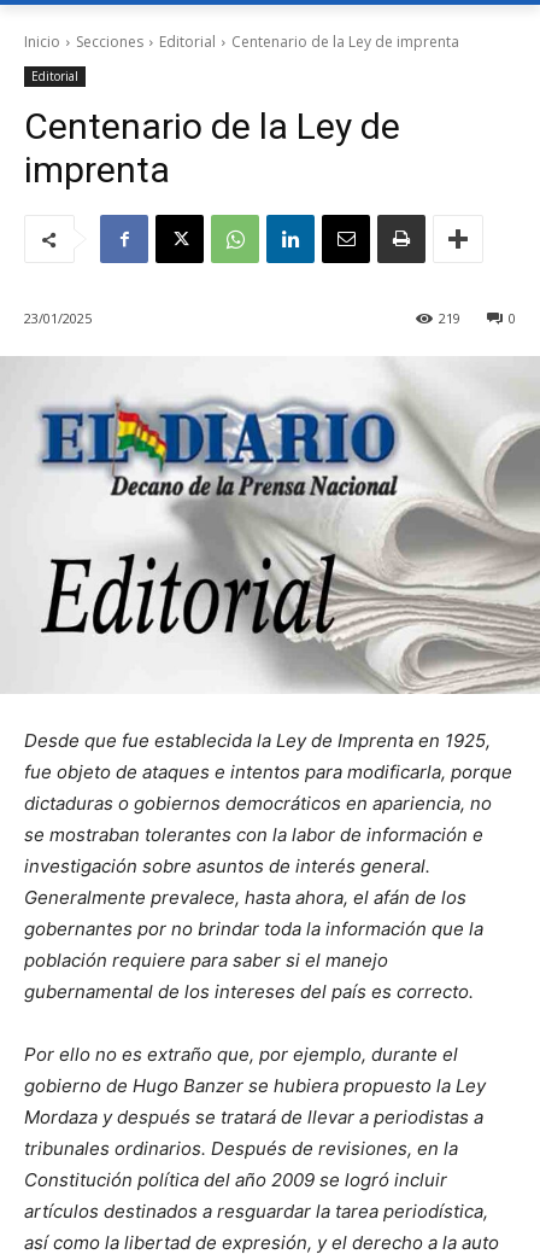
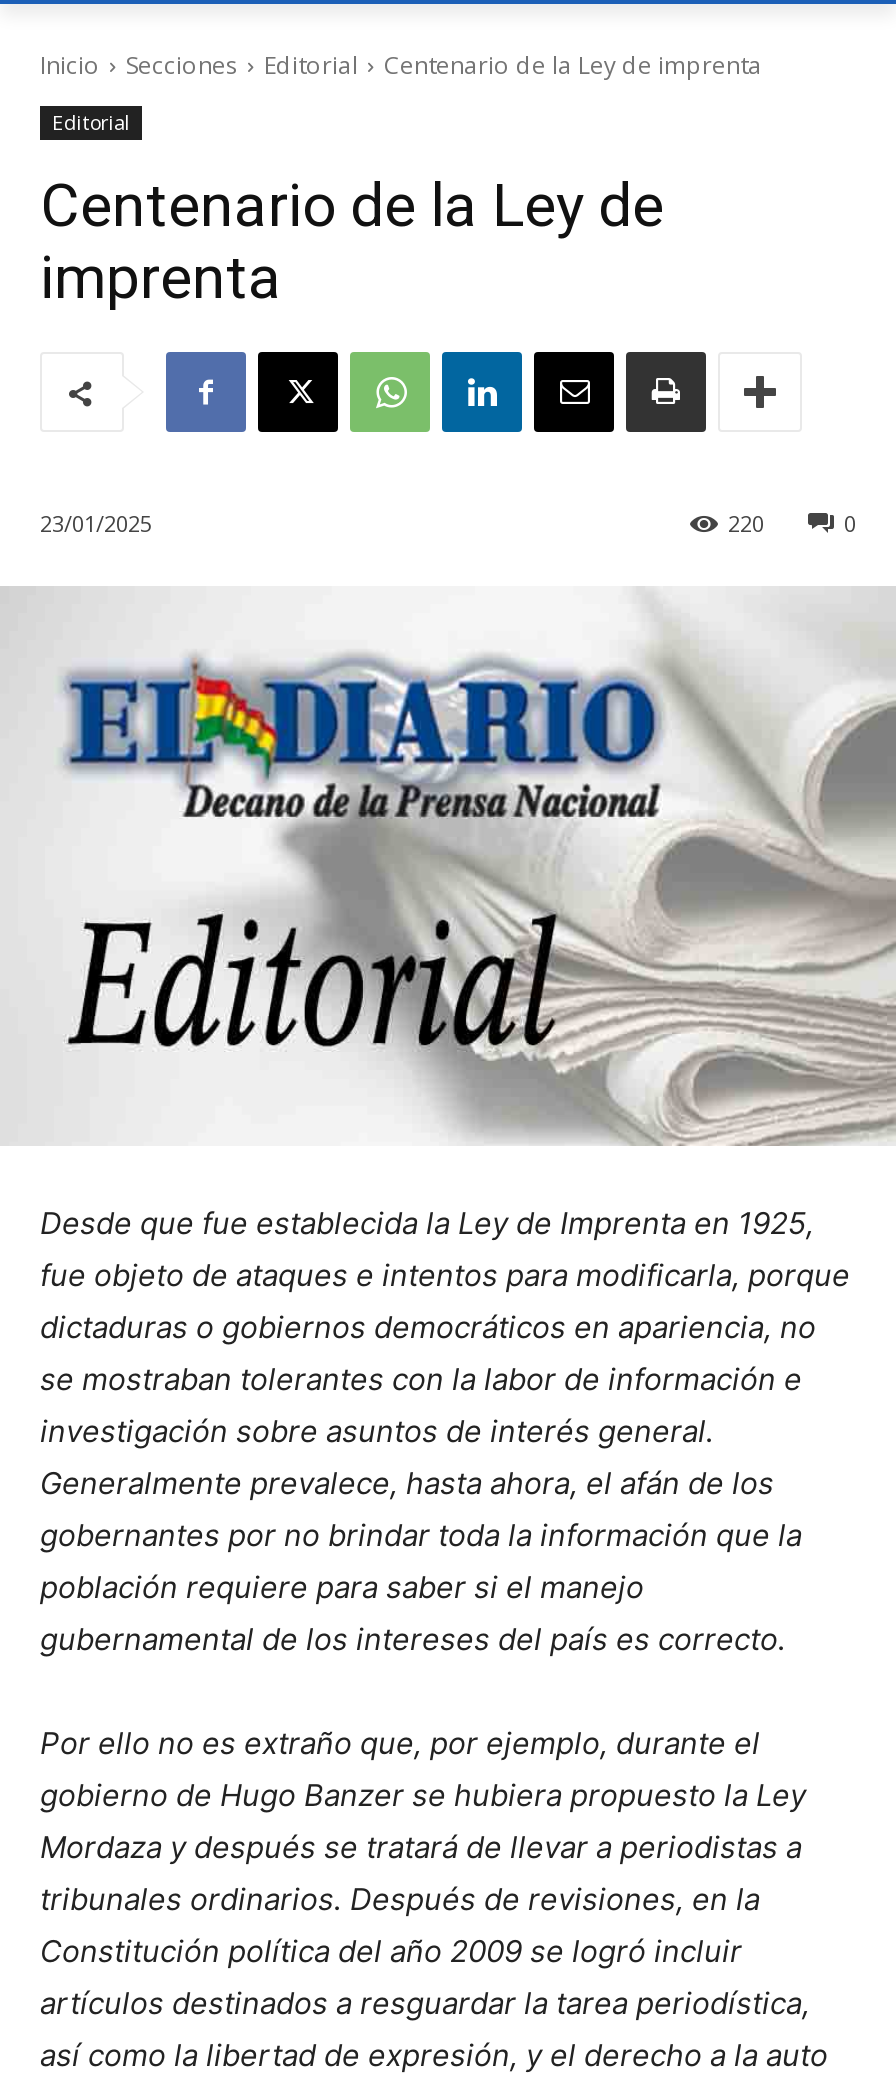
- 219
+ 220
